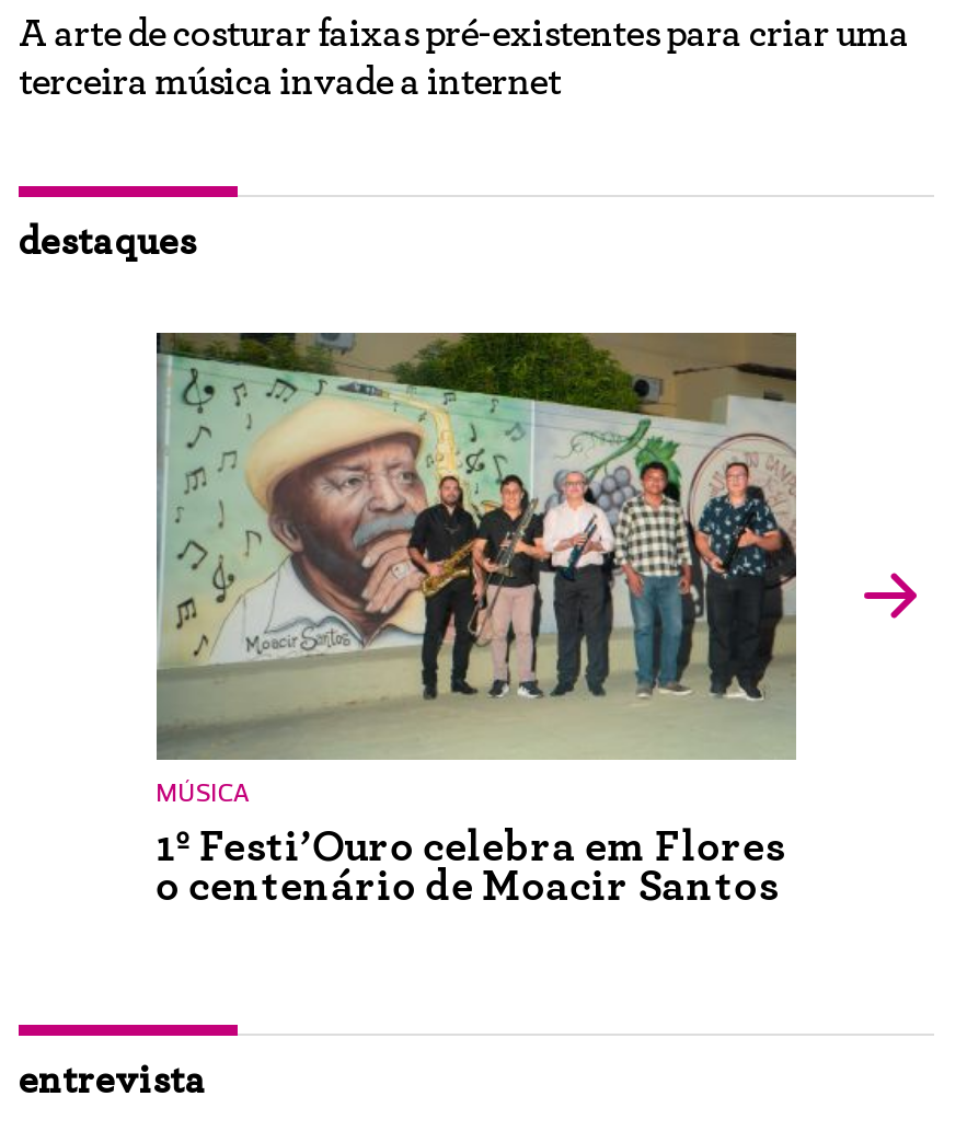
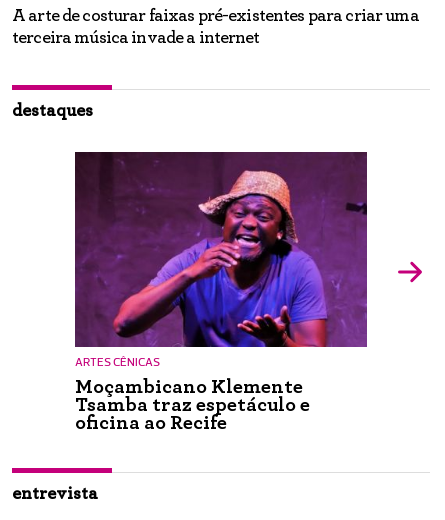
- [image]
- MÚSICA
- 1º Festi’Ouro celebra em Flores
- o centenário de Moacir Santos
+ [image]
+ ARTES CÊNICAS
+ Moçambicano Klemente
+ Tsamba traz espetáculo e
+ oficina ao Recife
